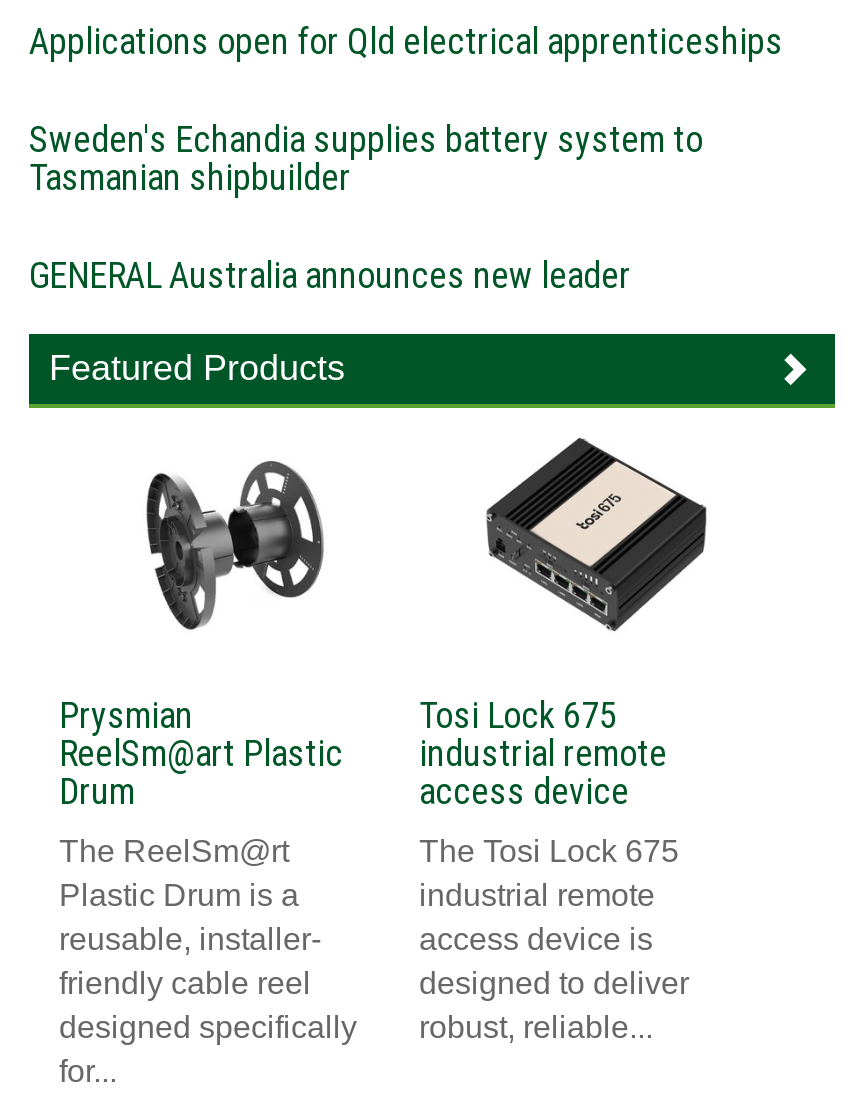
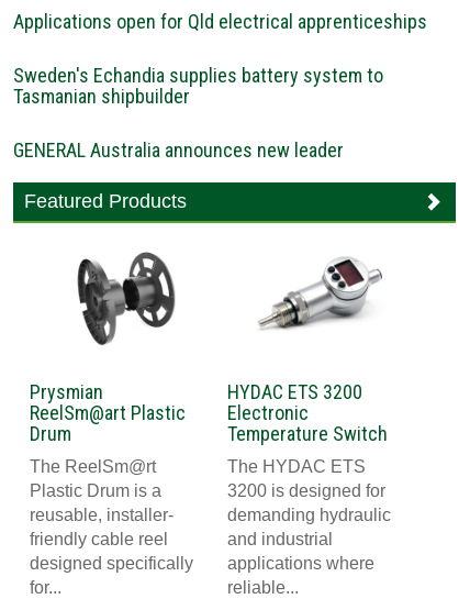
- [image]
- Tosi Lock 675
- industrial remote
- access device
+ [image]
+ HYDAC ETS 3200
+ Electronic
+ Temperature Switch

- The Tosi Lock 675
- industrial remote
- access device is
- designed to deliver
- robust, reliable...
+ The HYDAC ETS
+ 3200 is designed for
+ demanding hydraulic
+ and industrial
+ applications where
+ reliable...
